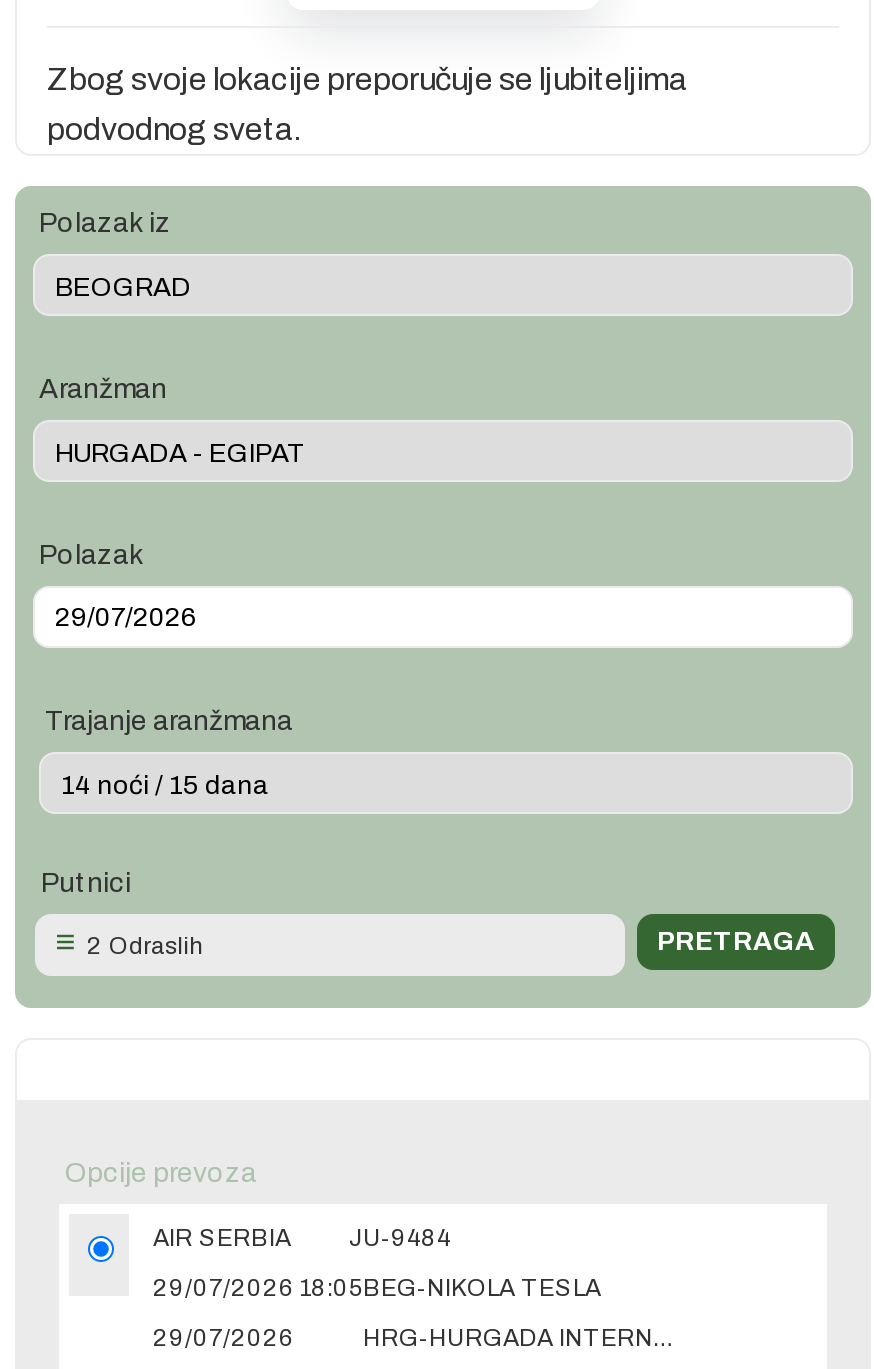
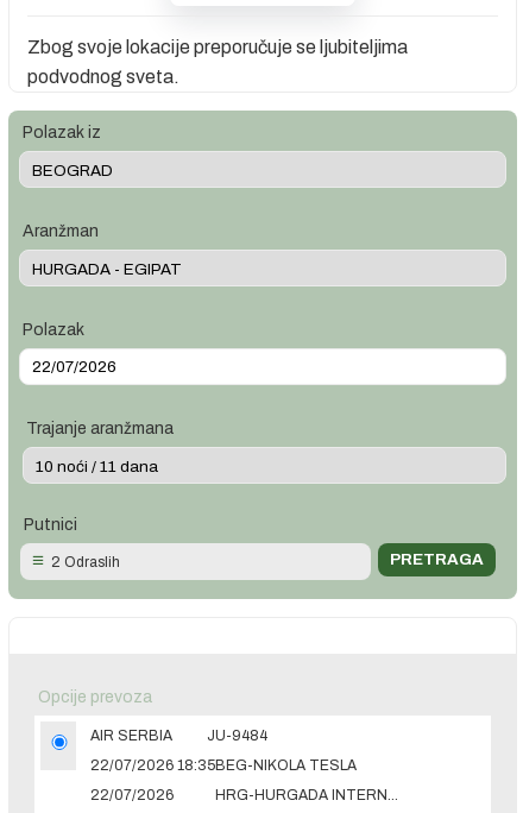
- 29/07/2026 18:05BEG-NIKOLA TESLA
+ 22/07/2026 18:35BEG-NIKOLA TESLA

- 29/07/2026
+ 22/07/2026
